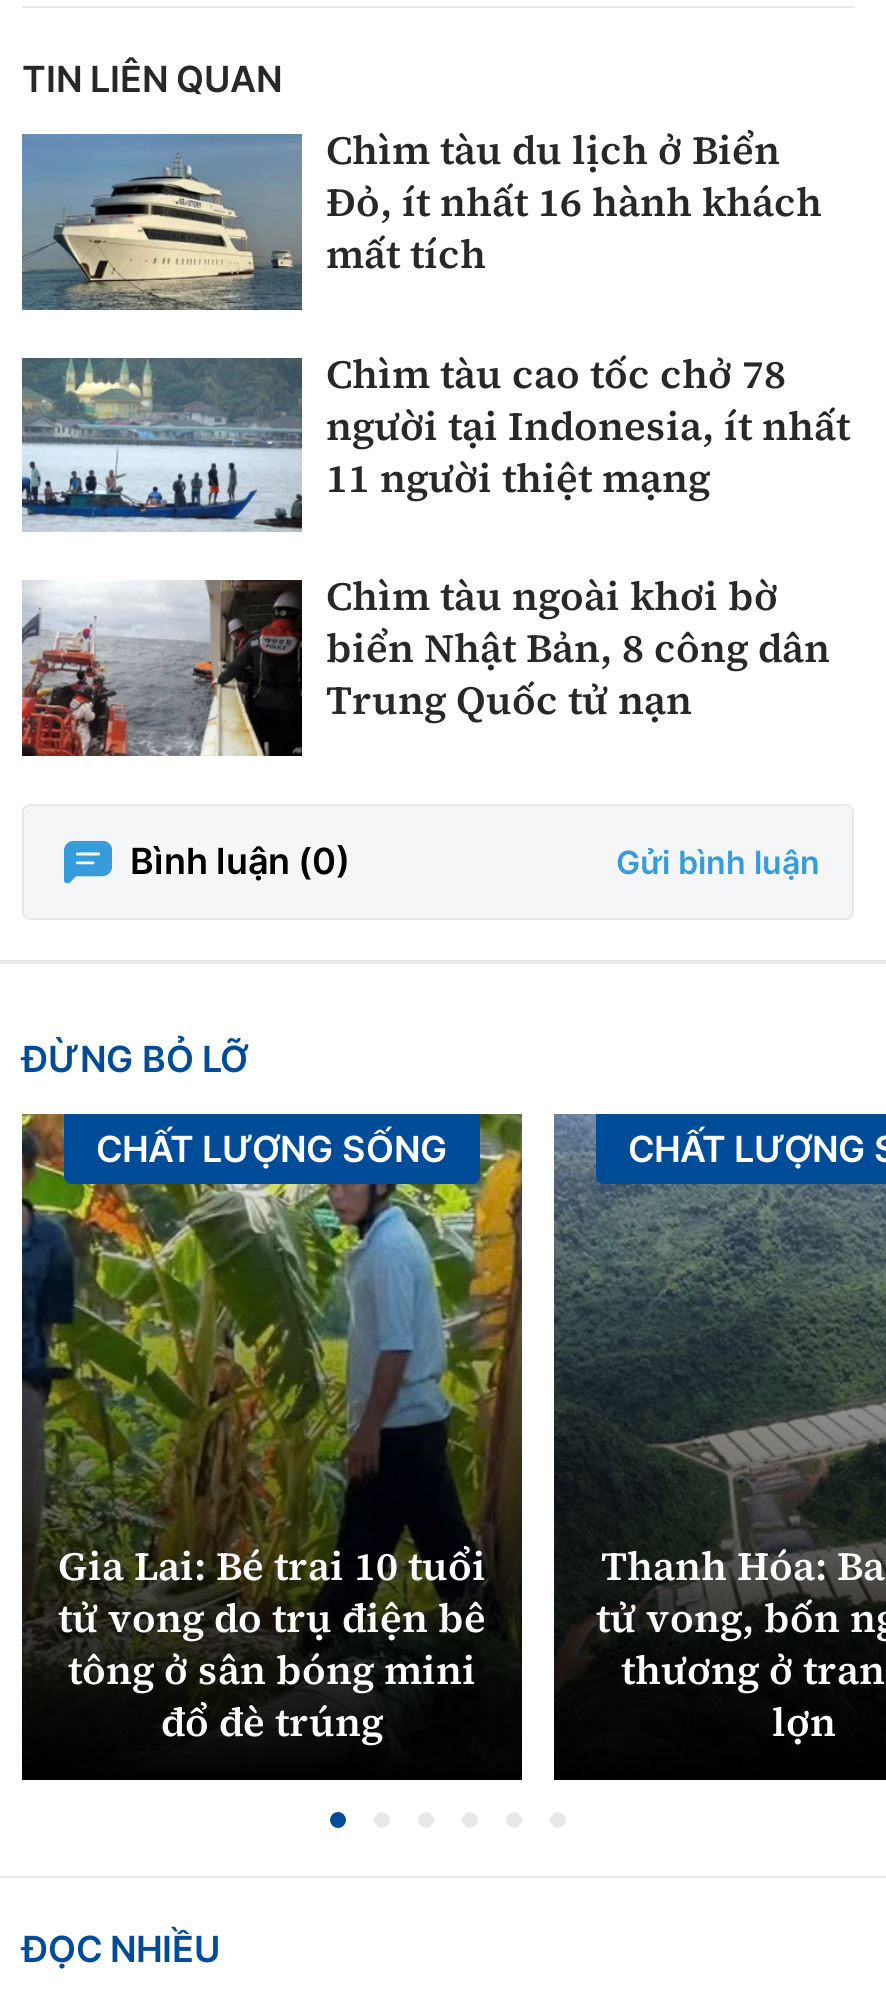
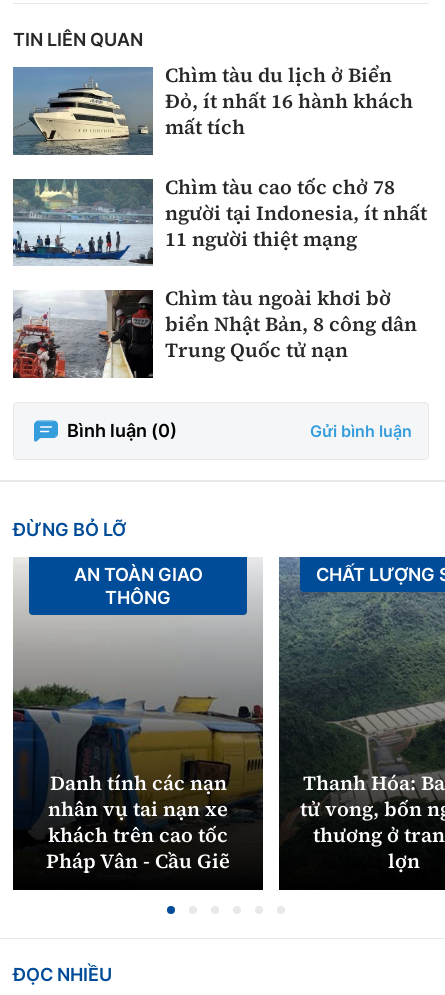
- [image]
- CHẤT LƯỢNG SỐNG
+ [image]
+ AN TOÀN GIAO
+ THÔNG

- Gia Lai: Bé trai 10 tuổi
- tử vong do trụ điện bê
- tông ở sân bóng mini
- đổ đè trúng
+ Danh tính các nạn
+ nhân vụ tai nạn xe
+ khách trên cao tốc
+ Pháp Vân - Cầu Giẽ
